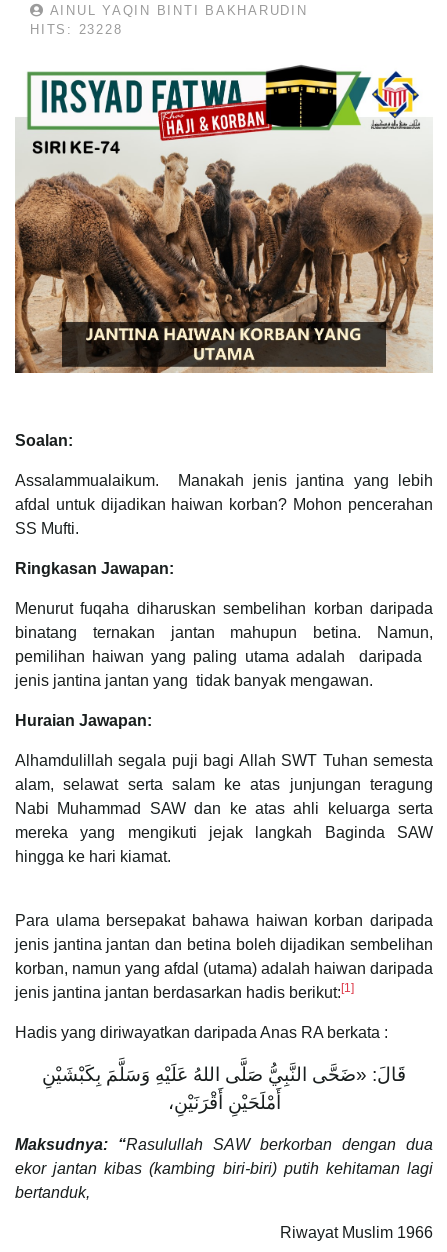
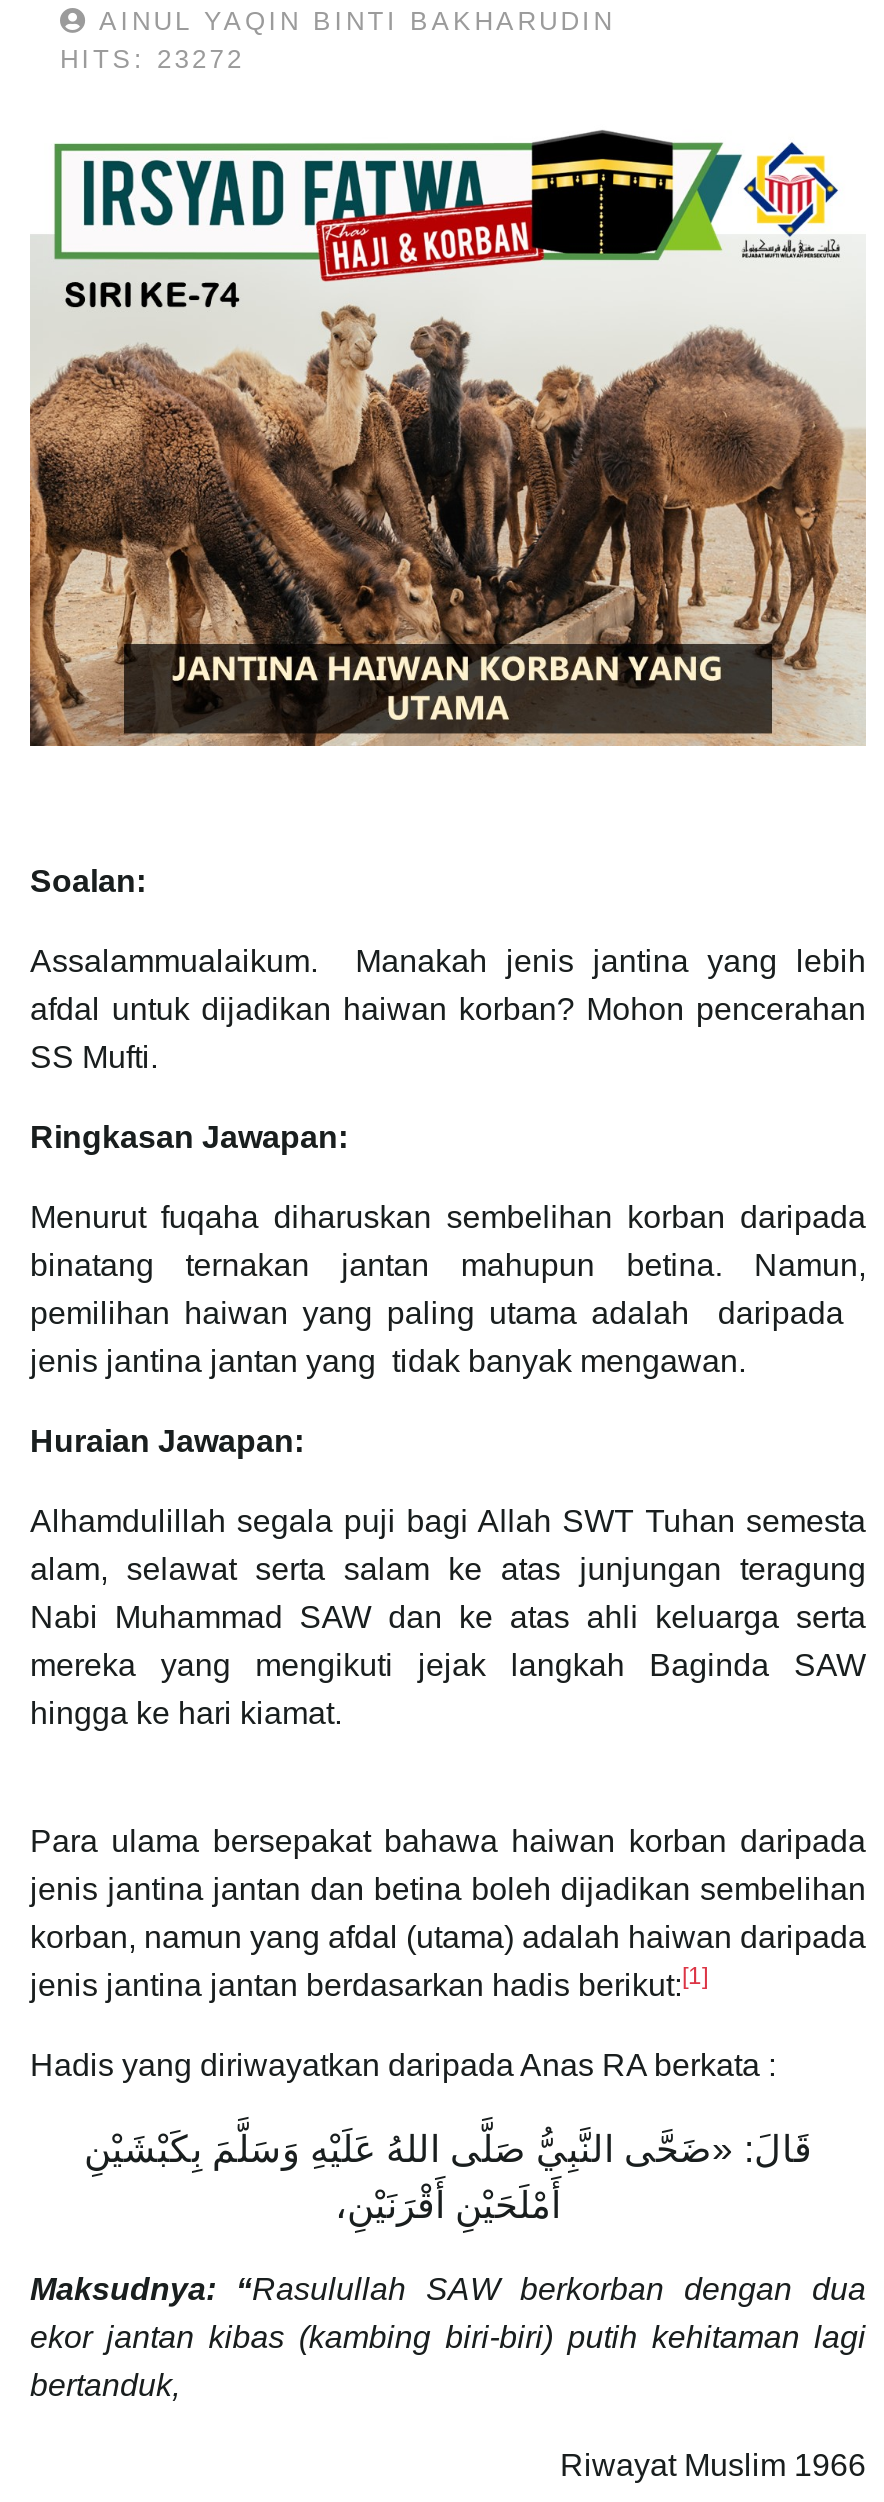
- HITS: 23228
+ HITS: 23272
